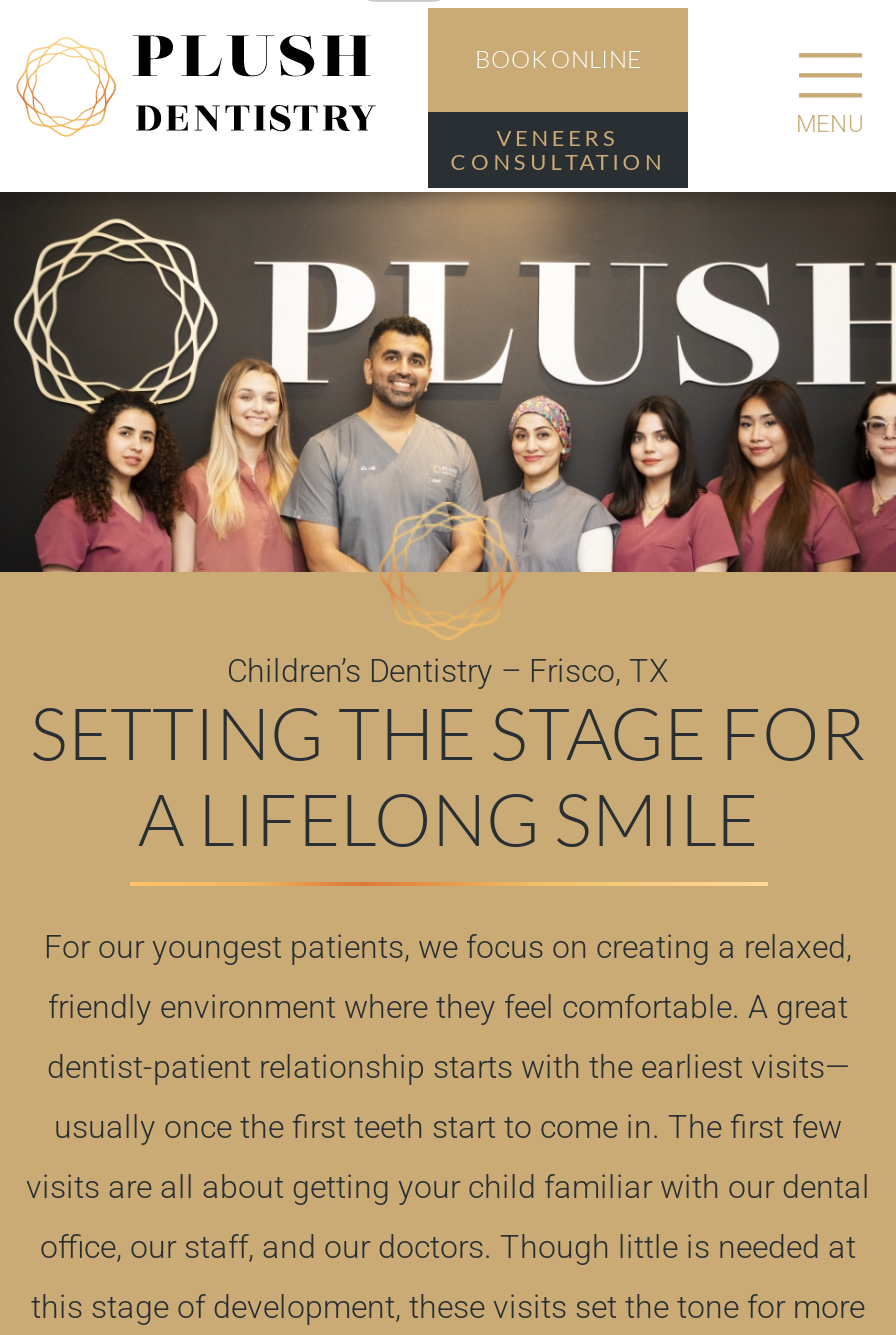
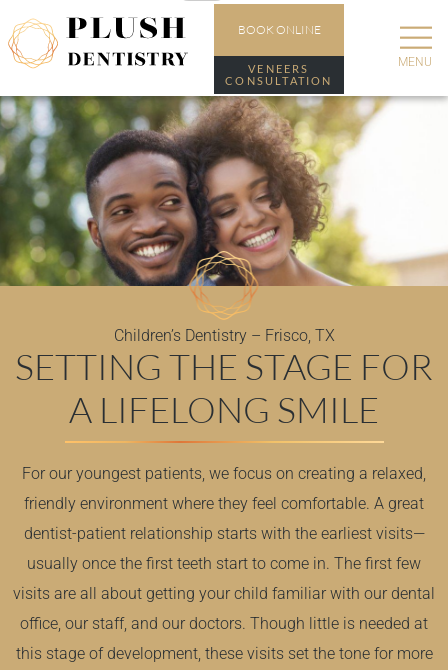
- [image]
+ [image]
